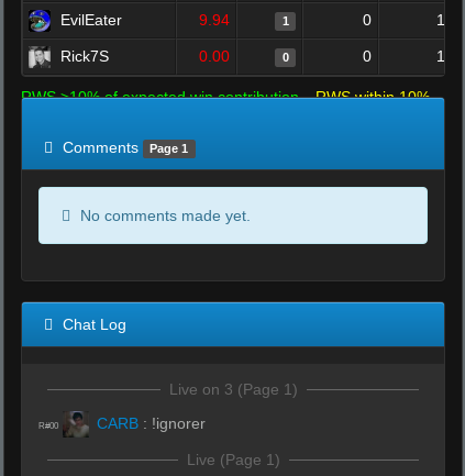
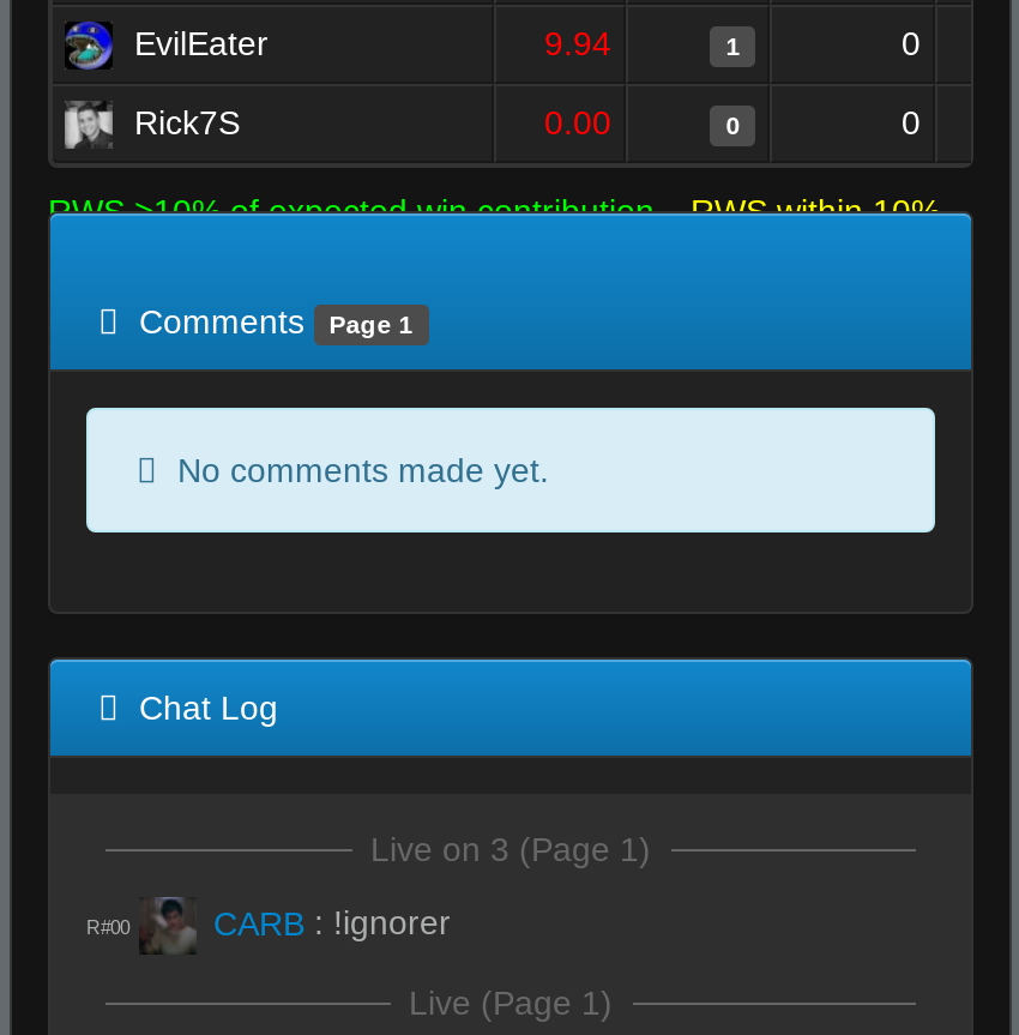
- 1

- 1
